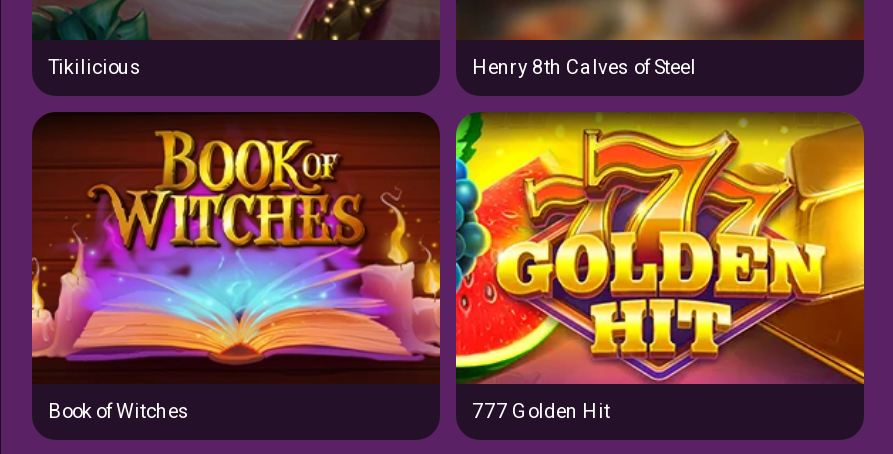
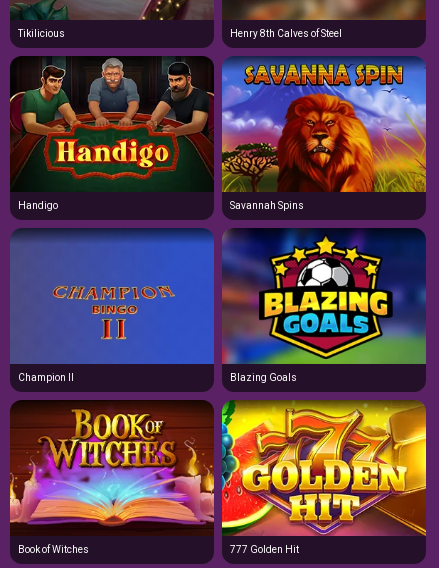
+ [image]

+ [image]
+ Champion II
+ Blazing Goals

+ [image]
+ Handigo
+ Savannah Spins

+ [image]
